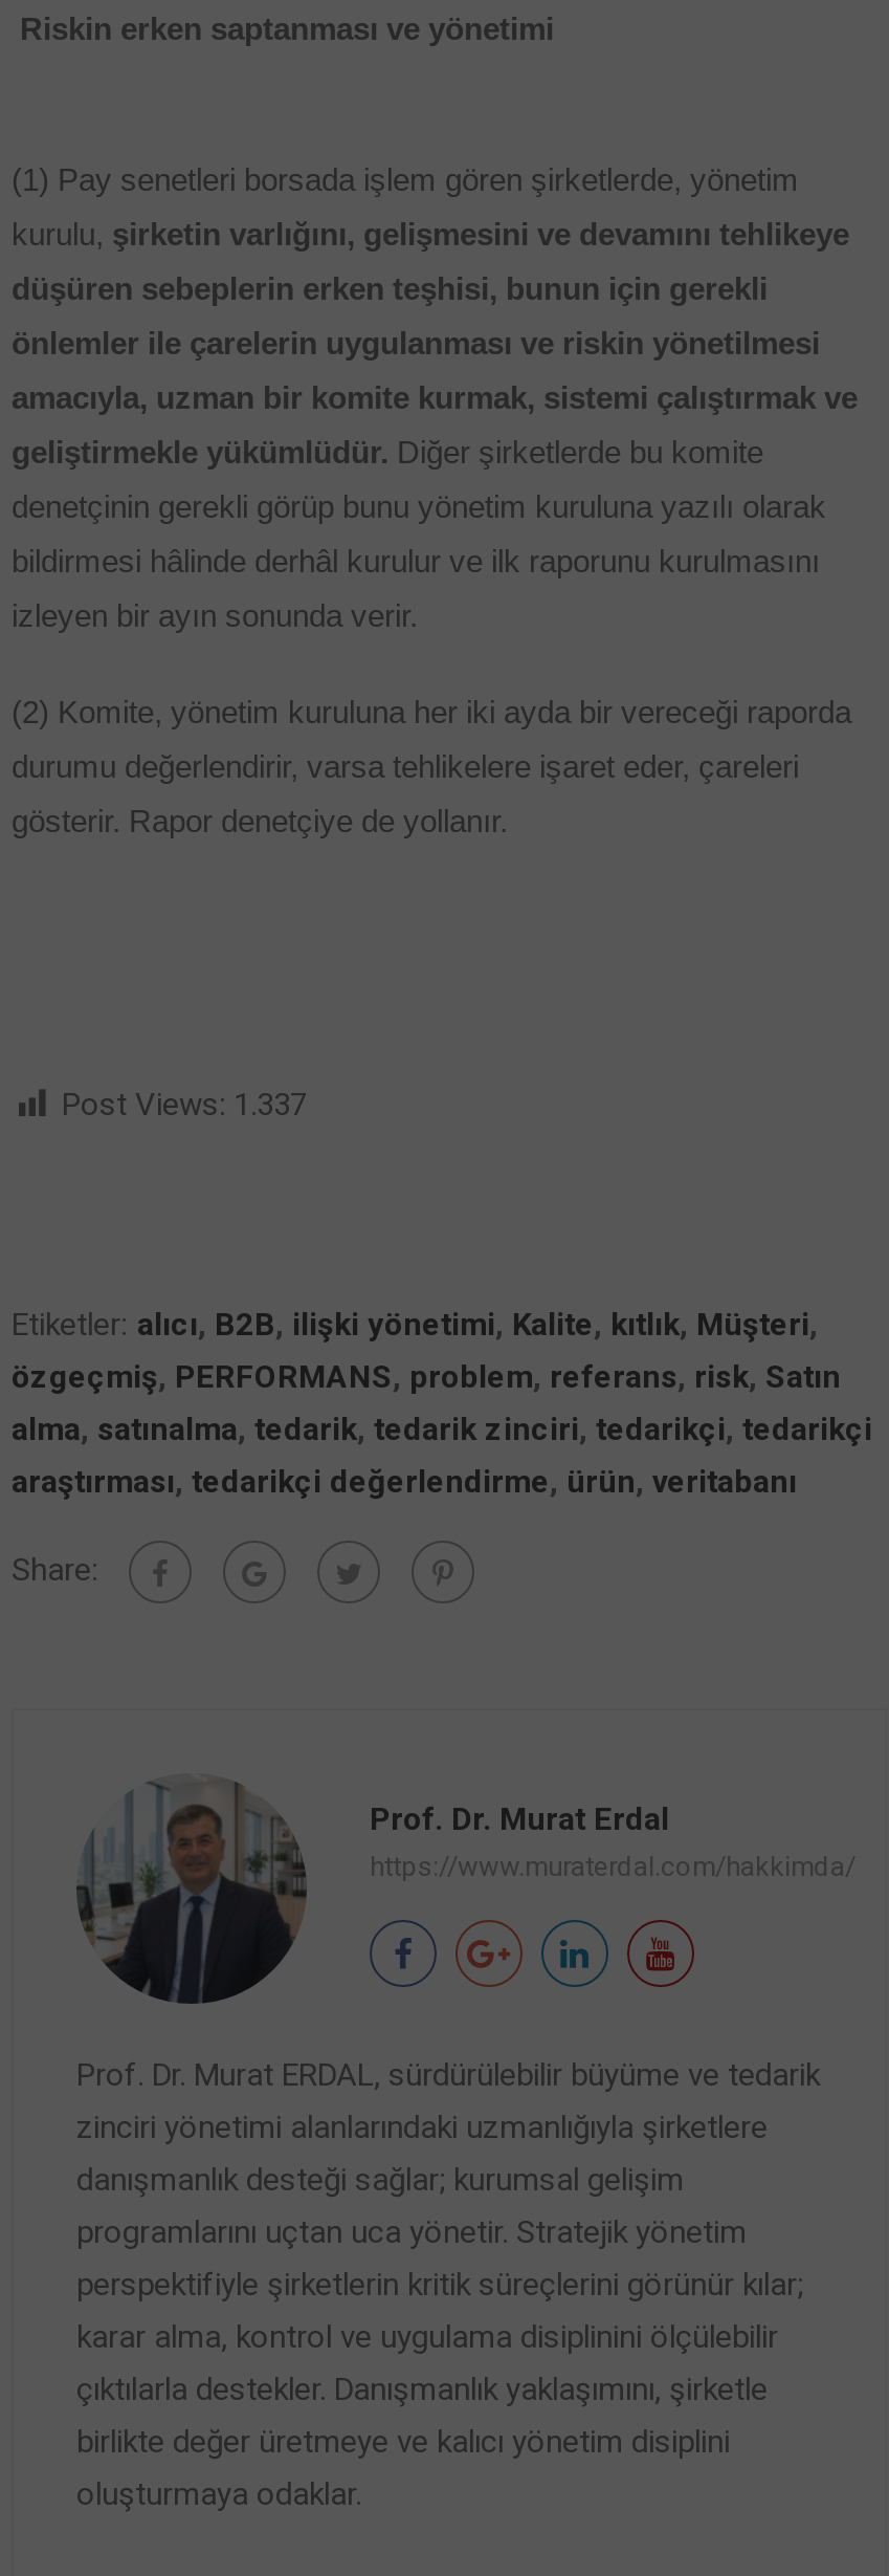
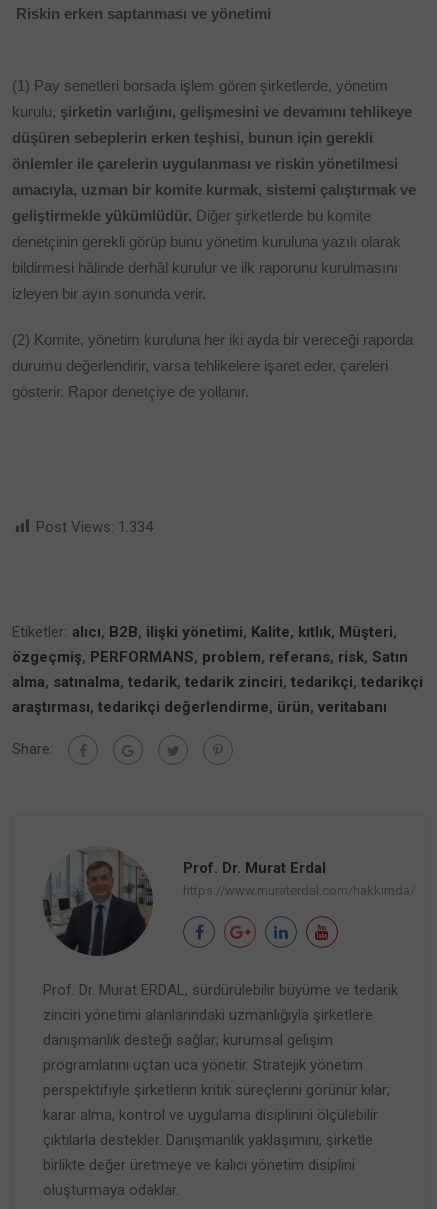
- Post Views: 1.337
+ Post Views: 1.334
